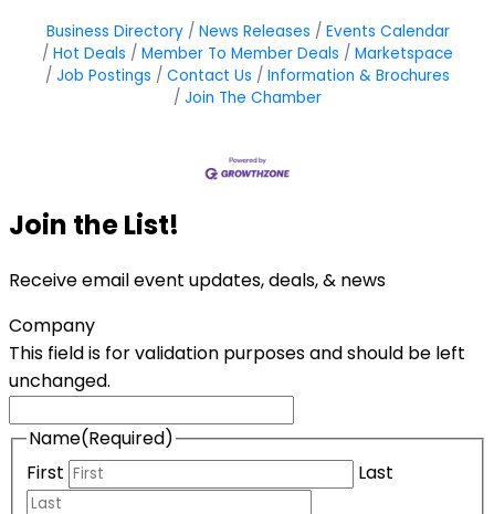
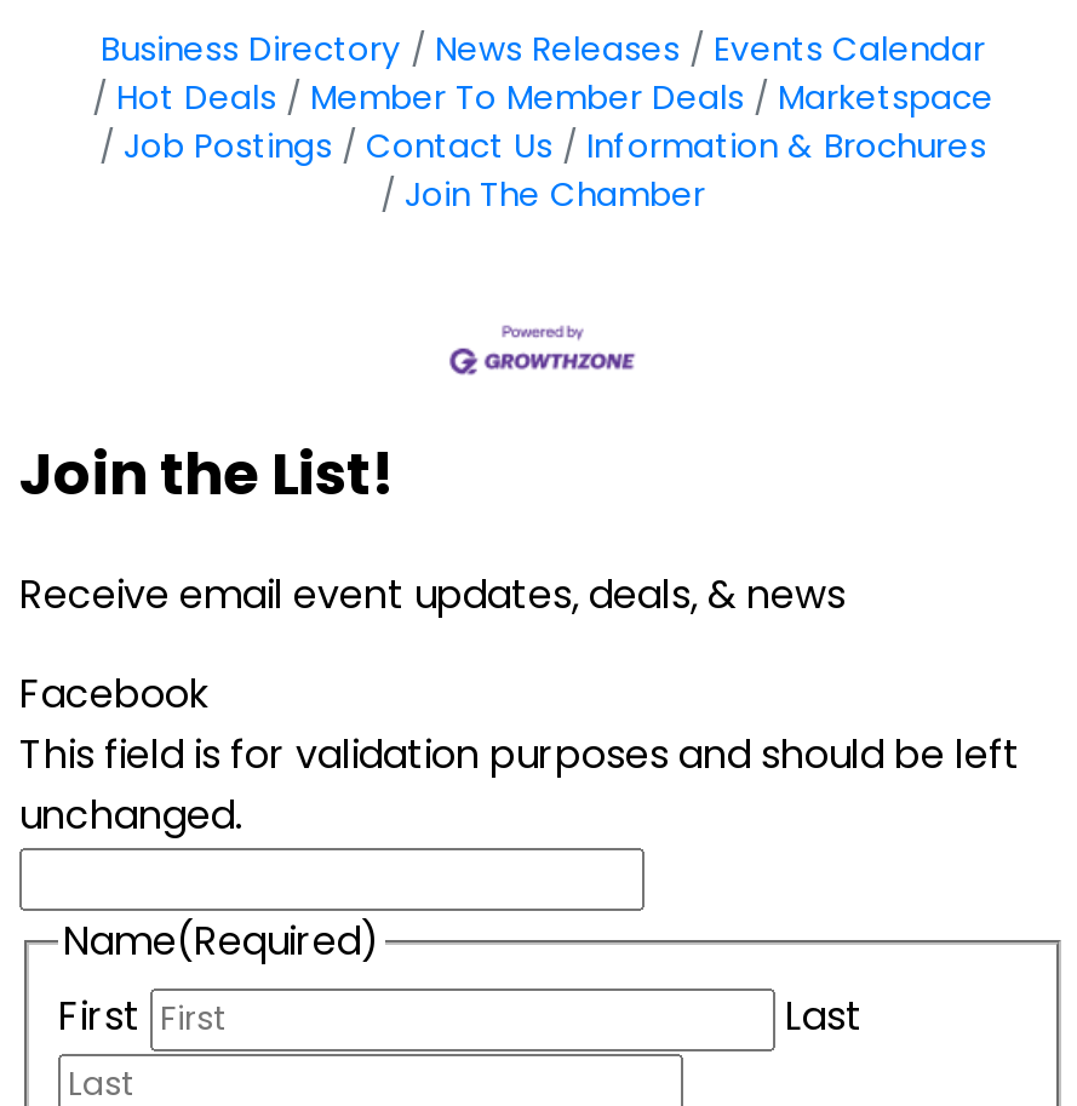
- Company
+ Facebook
